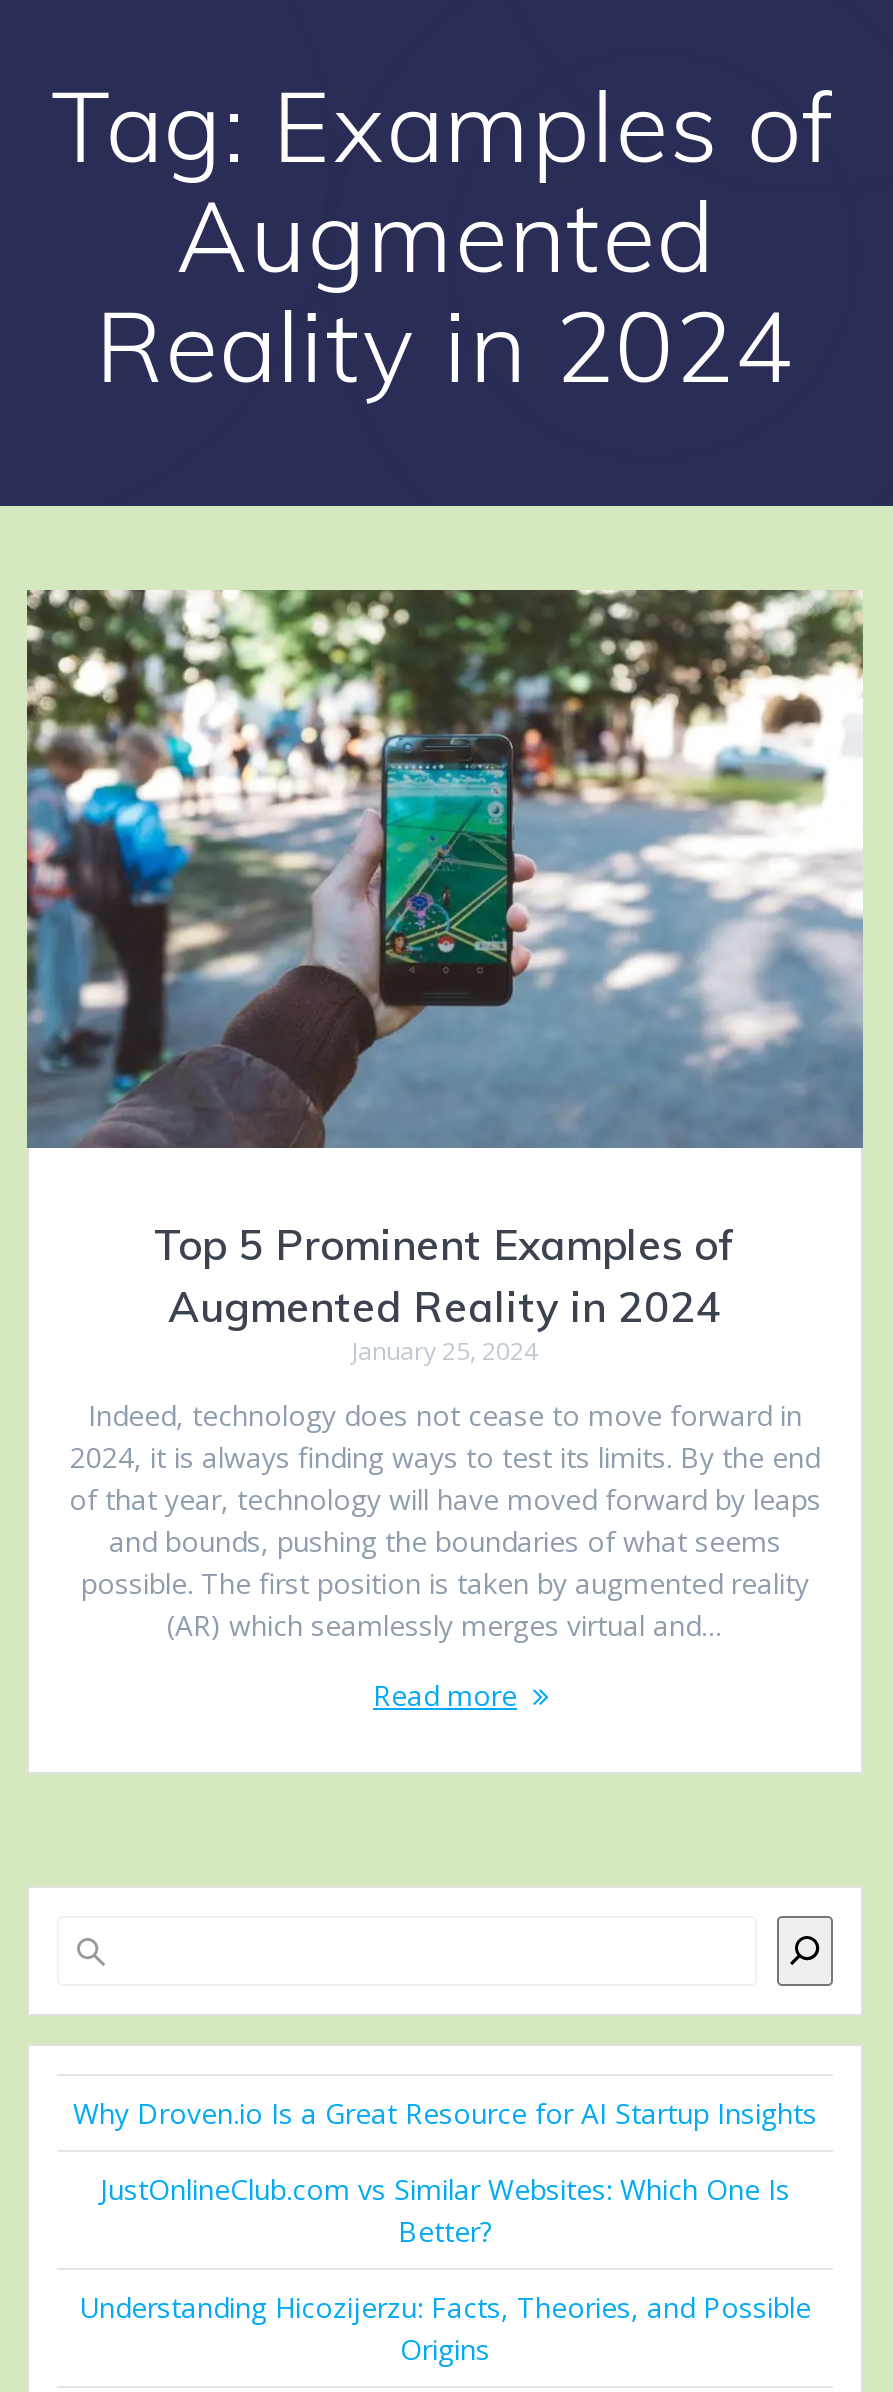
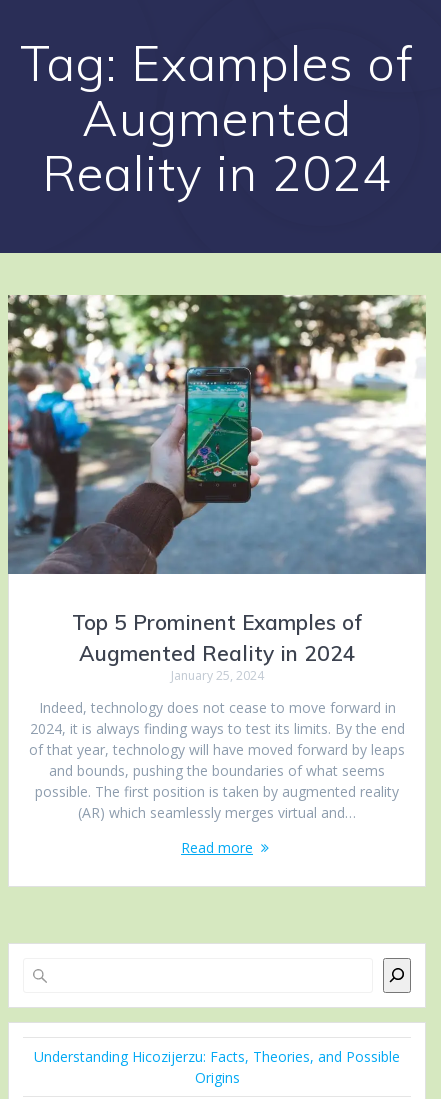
- Why Droven.io Is a Great Resource for AI Startup Insights
- JustOnlineClub.com vs Similar Websites: Which One Is
- Better?
